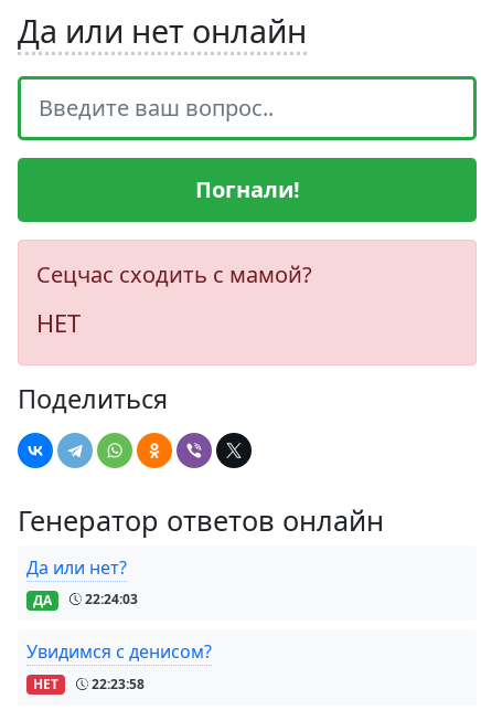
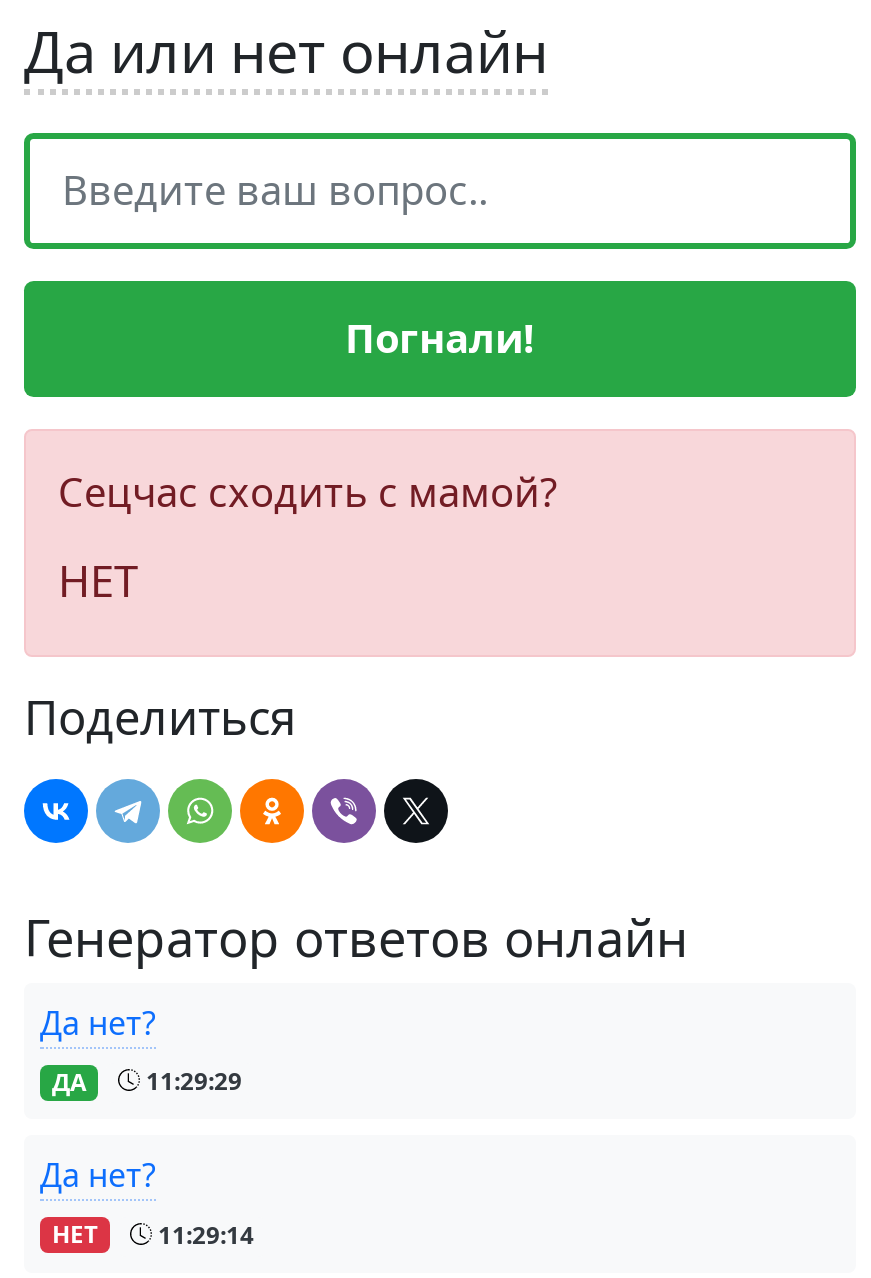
- Да или нет?
+ Да нет?

- ДА 22:24:03
+ ДА 11:29:29

- Увидимся с денисом?
+ Да нет?

- НЕТ 22:23:58
+ НЕТ 11:29:14
